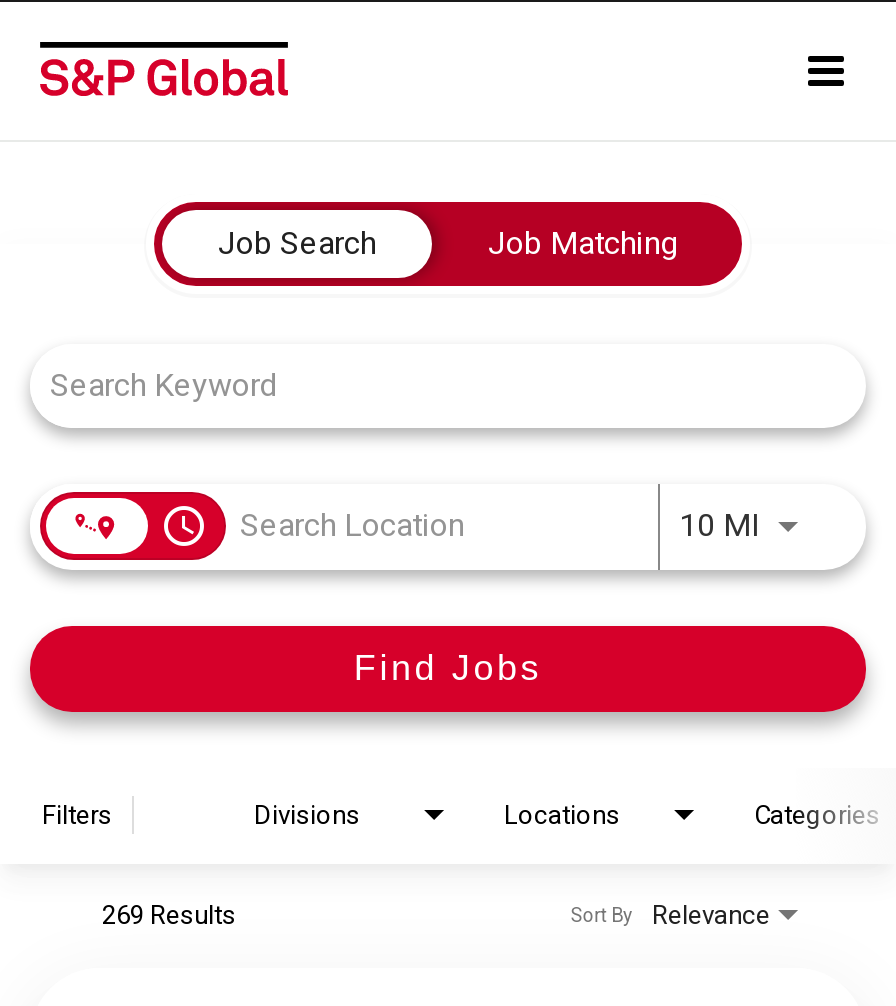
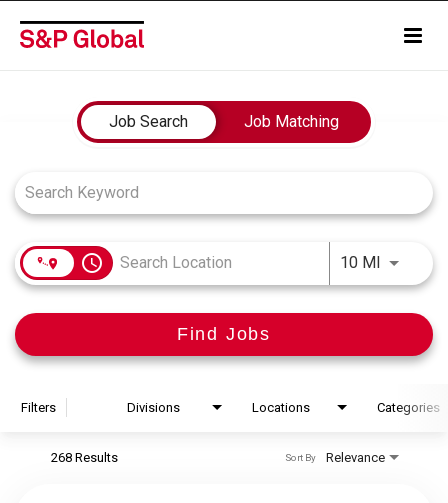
- 269 Results
+ 268 Results
